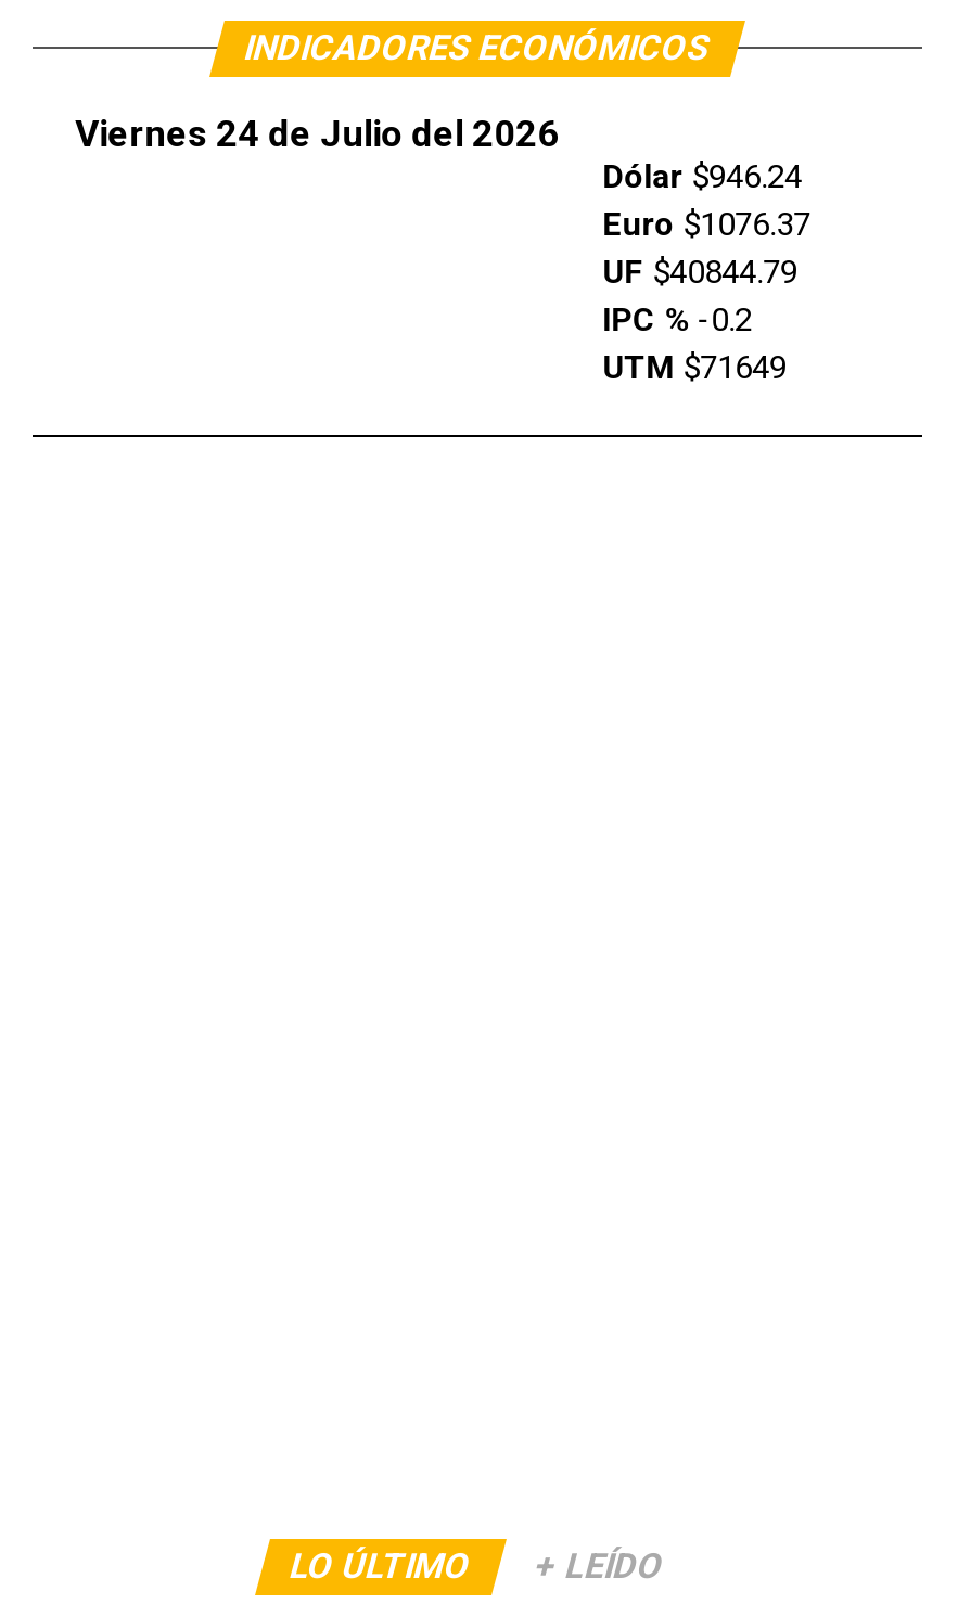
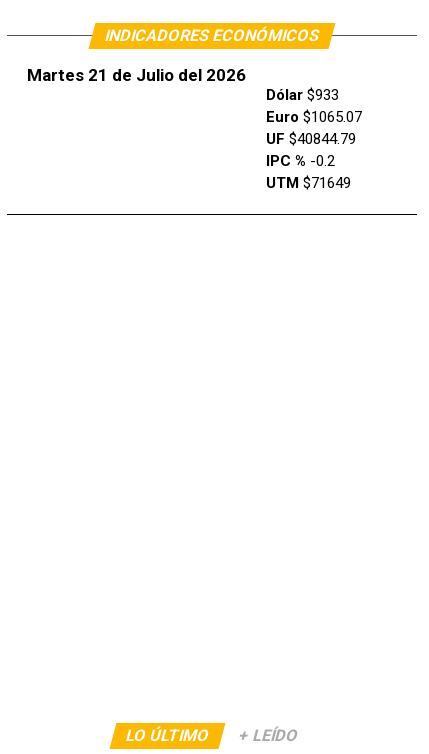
- Viernes 24 de Julio del 2026
+ Martes 21 de Julio del 2026

- Dólar $946.24
+ Dólar $933

- Euro $1076.37
+ Euro $1065.07
